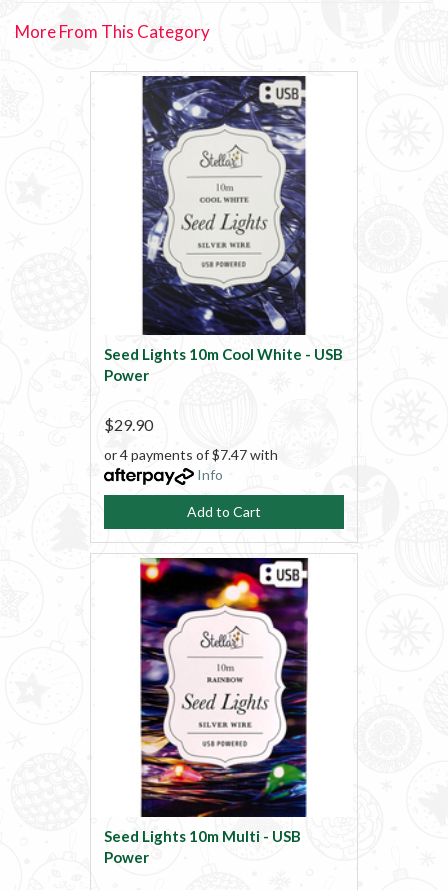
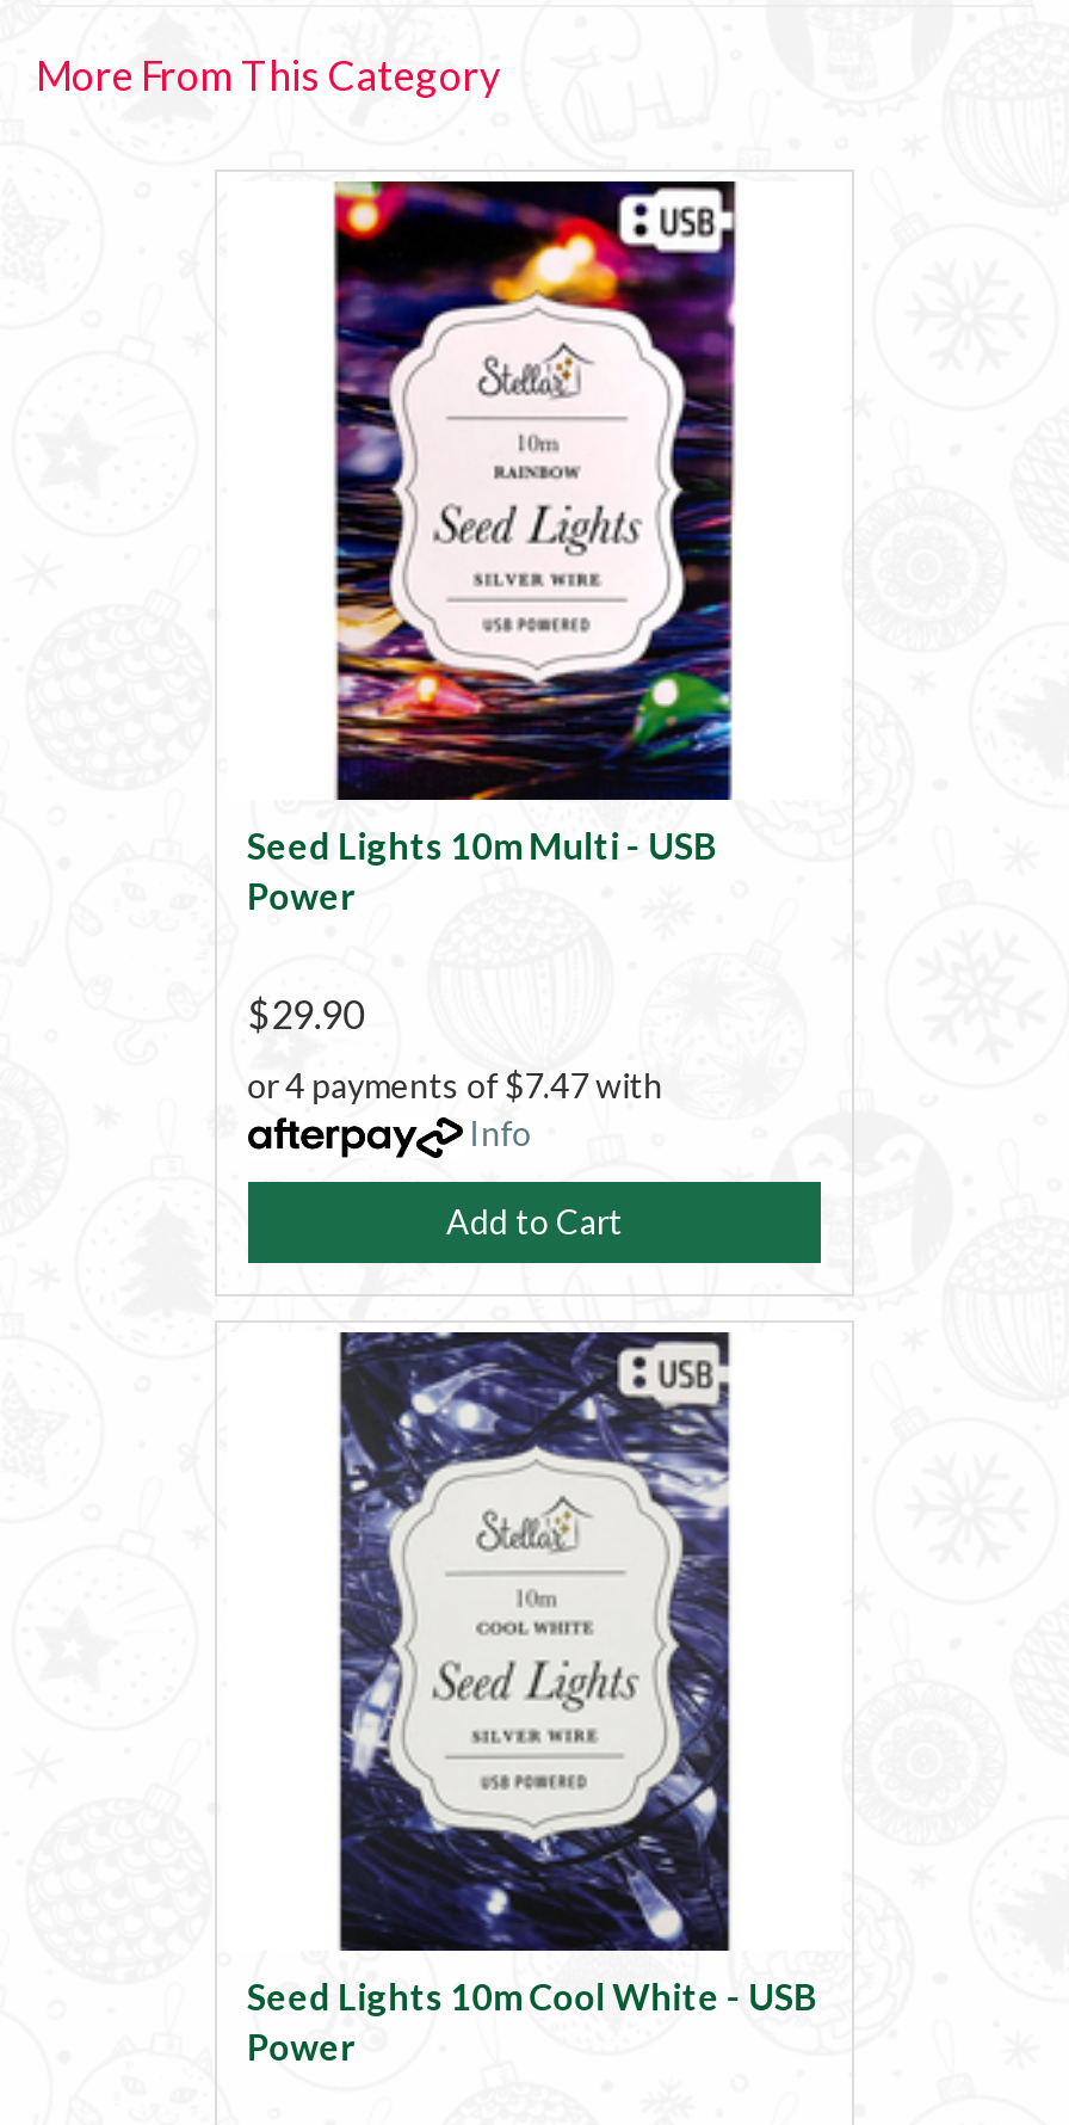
moved down: [image] | Seed Lights 10m Cool White - USB

moved up: [image] | Seed Lights 10m Multi - USB
